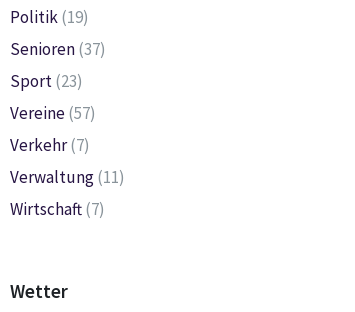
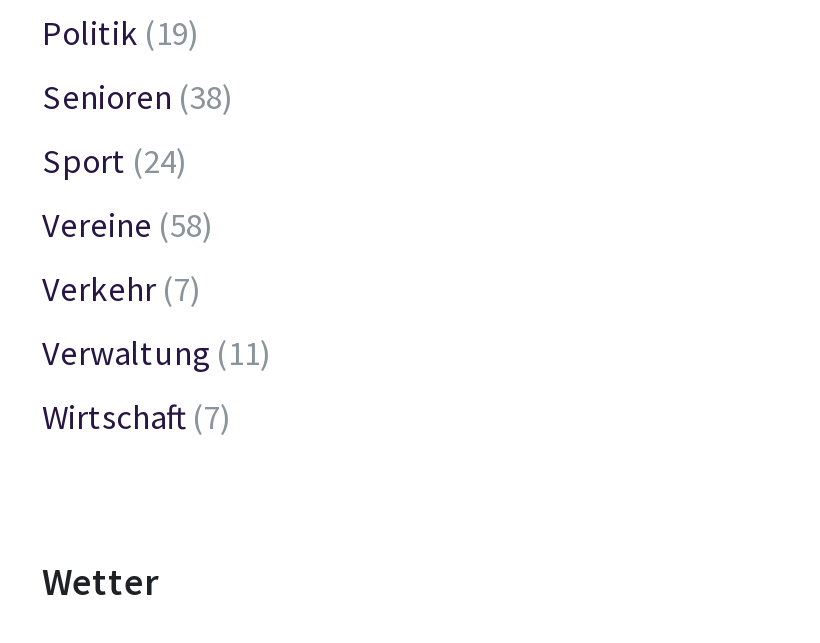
- Senioren (37)
+ Senioren (38)

- Sport (23)
+ Sport (24)

- Vereine (57)
+ Vereine (58)
